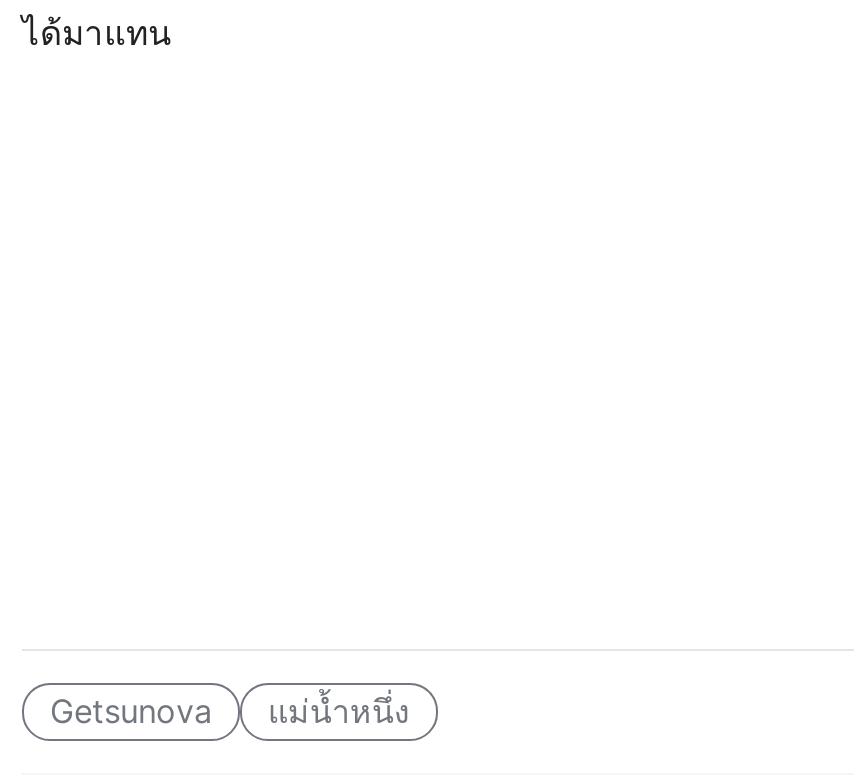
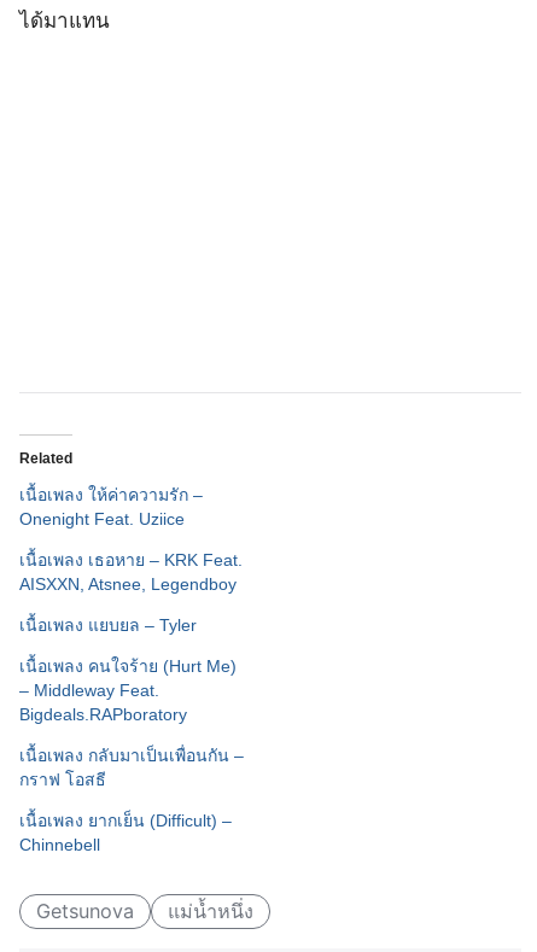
+ Related
+ เนื้อเพลง ให้ค่าความรัก –
+ Onenight Feat. Uziice
+ เนื้อเพลง เธอหาย – KRK Feat.
+ AISXXN, Atsnee, Legendboy
+ เนื้อเพลง แยบยล – Tyler
+ เนื้อเพลง คนใจร้าย (Hurt Me)
+ – Middleway Feat.
+ Bigdeals.RAPboratory
+ เนื้อเพลง กลับมาเป็นเพื่อนกัน –
+ กราฟ โอสธี
+ เนื้อเพลง ยากเย็น (Difficult) –
+ Chinnebell
